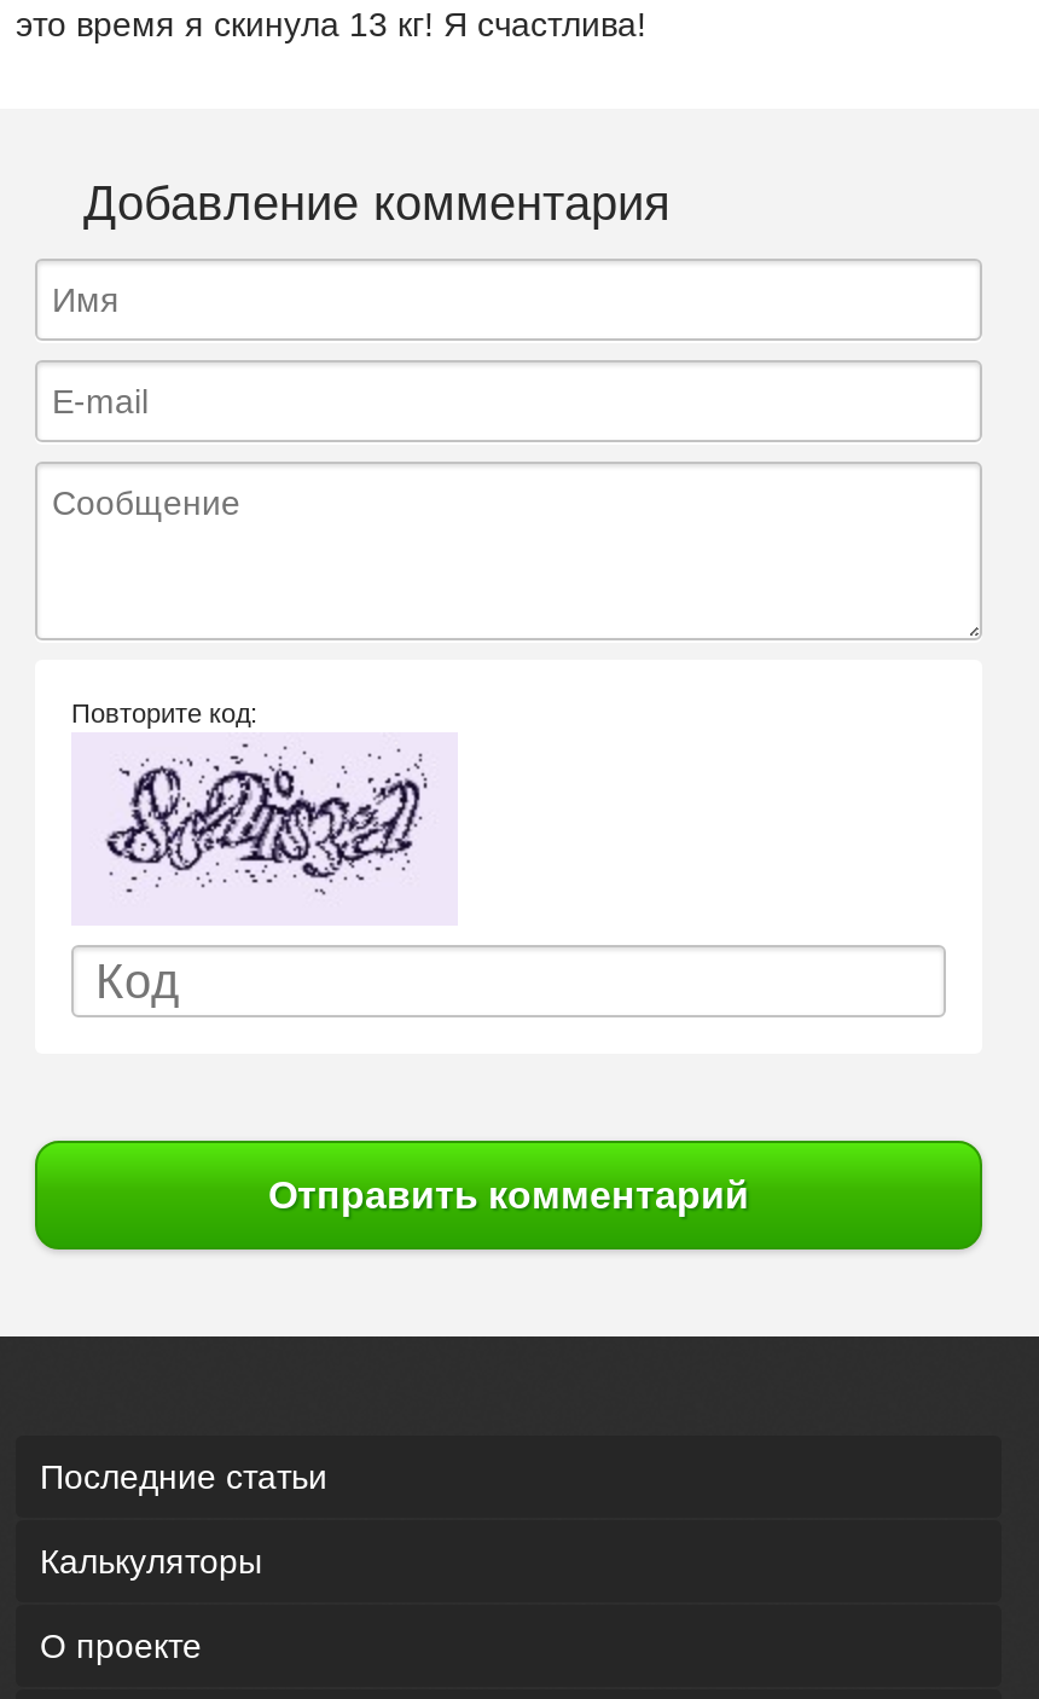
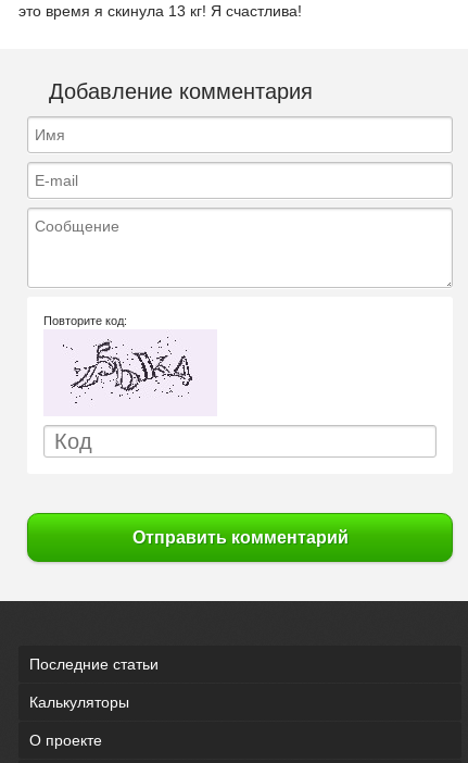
- [image]
+ [image]
